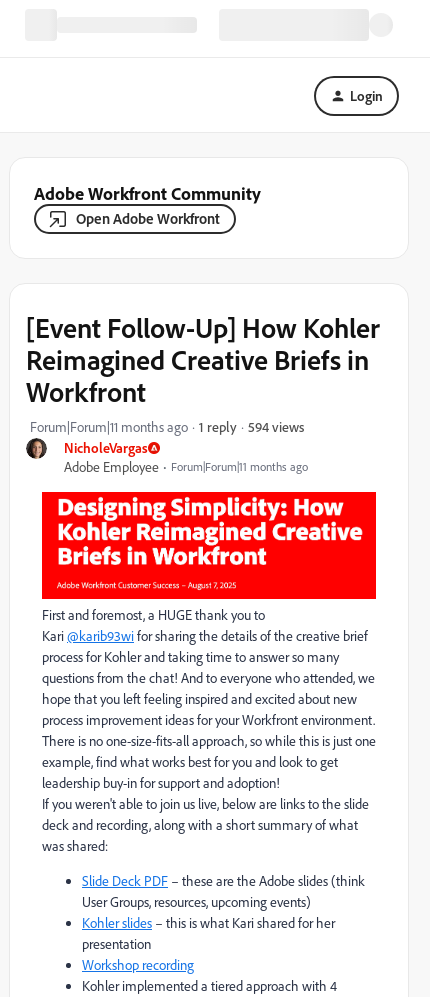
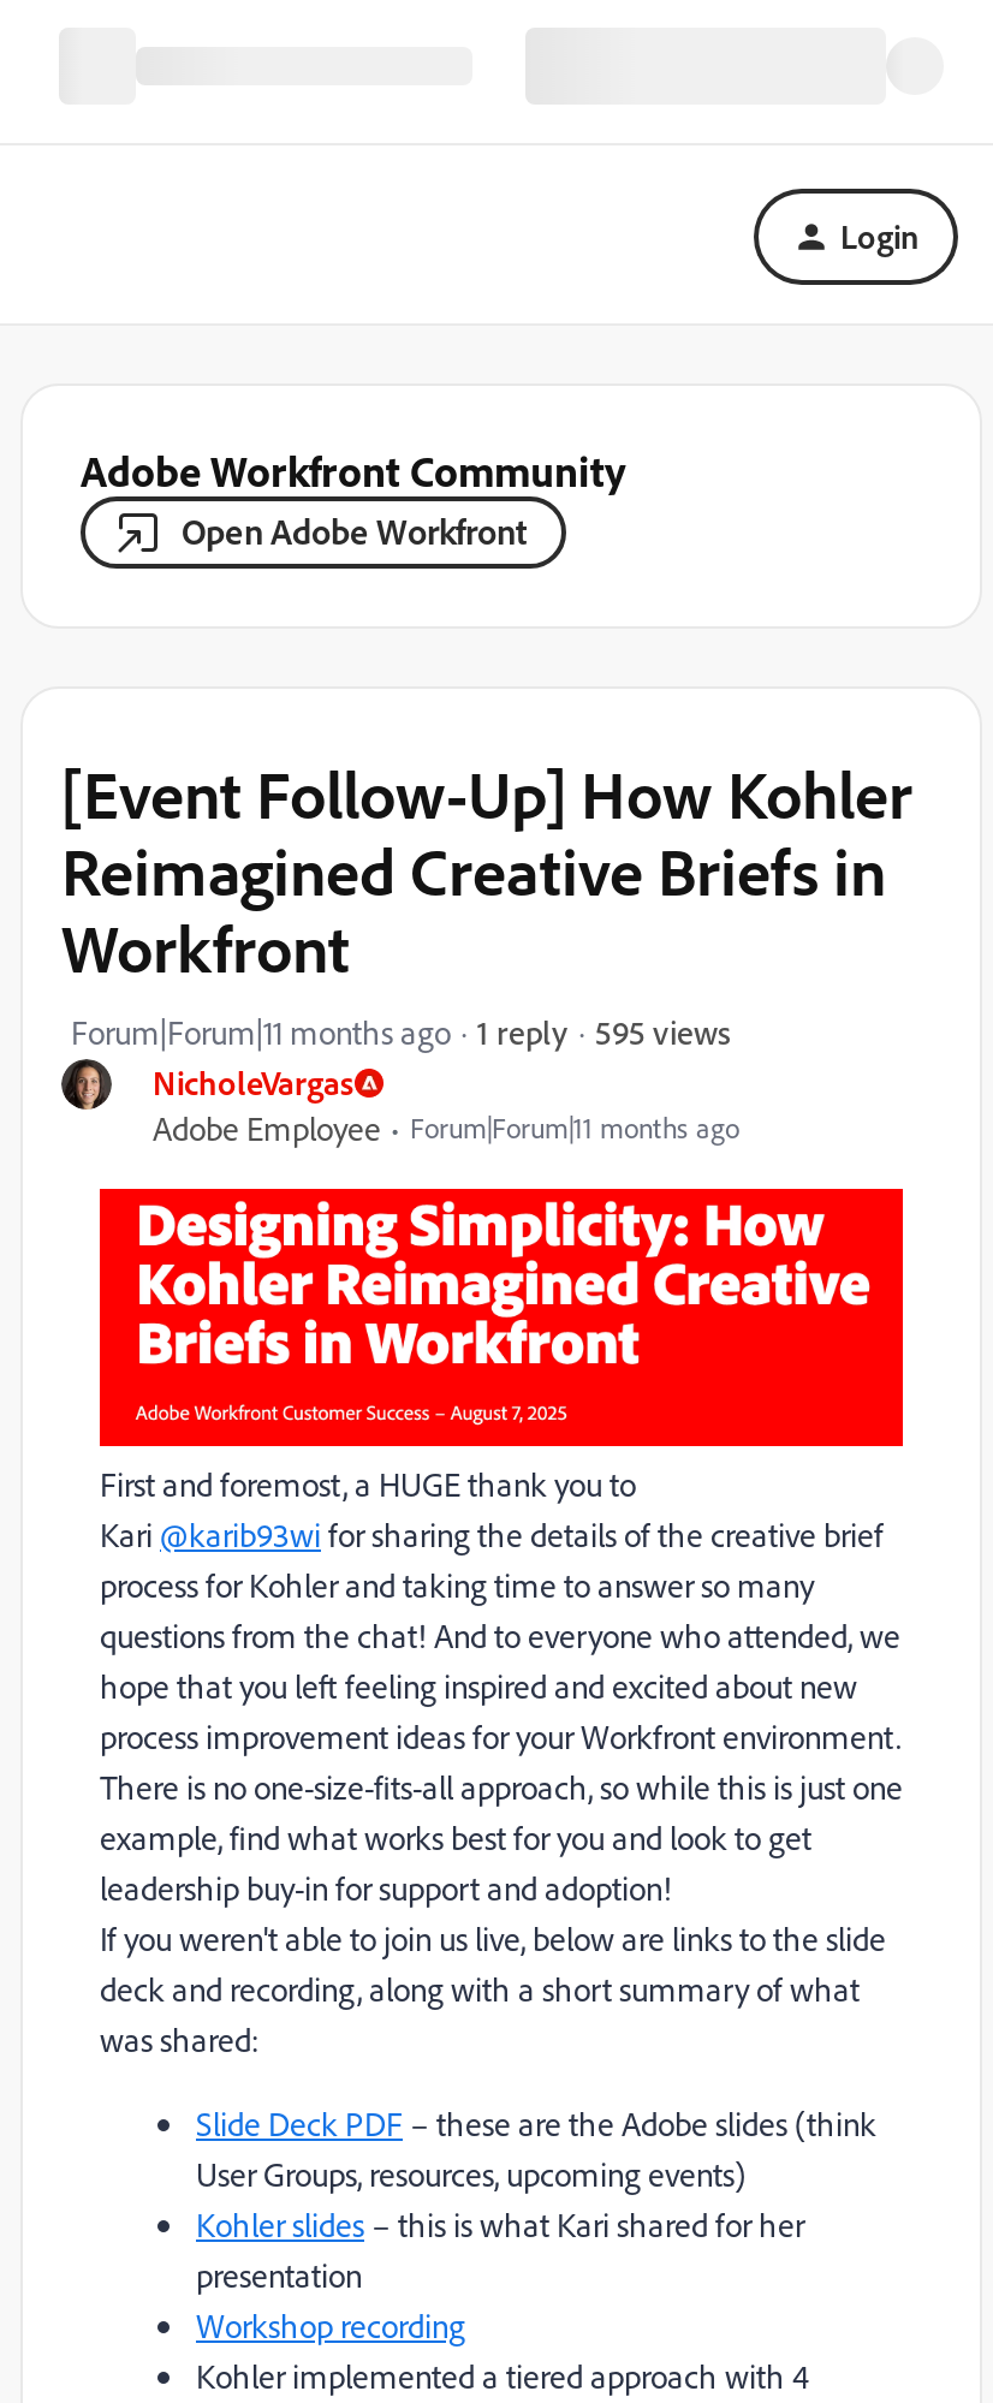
- 594 views
+ 595 views
